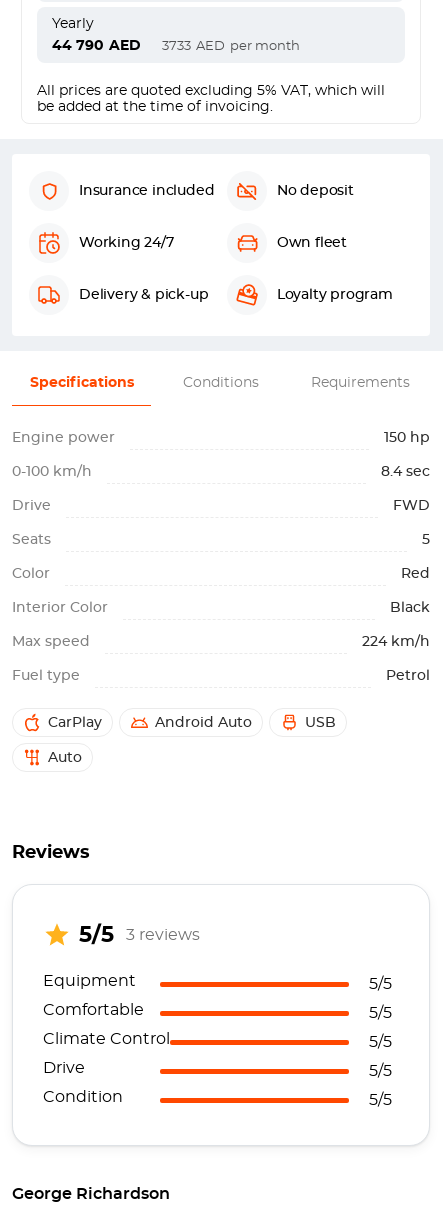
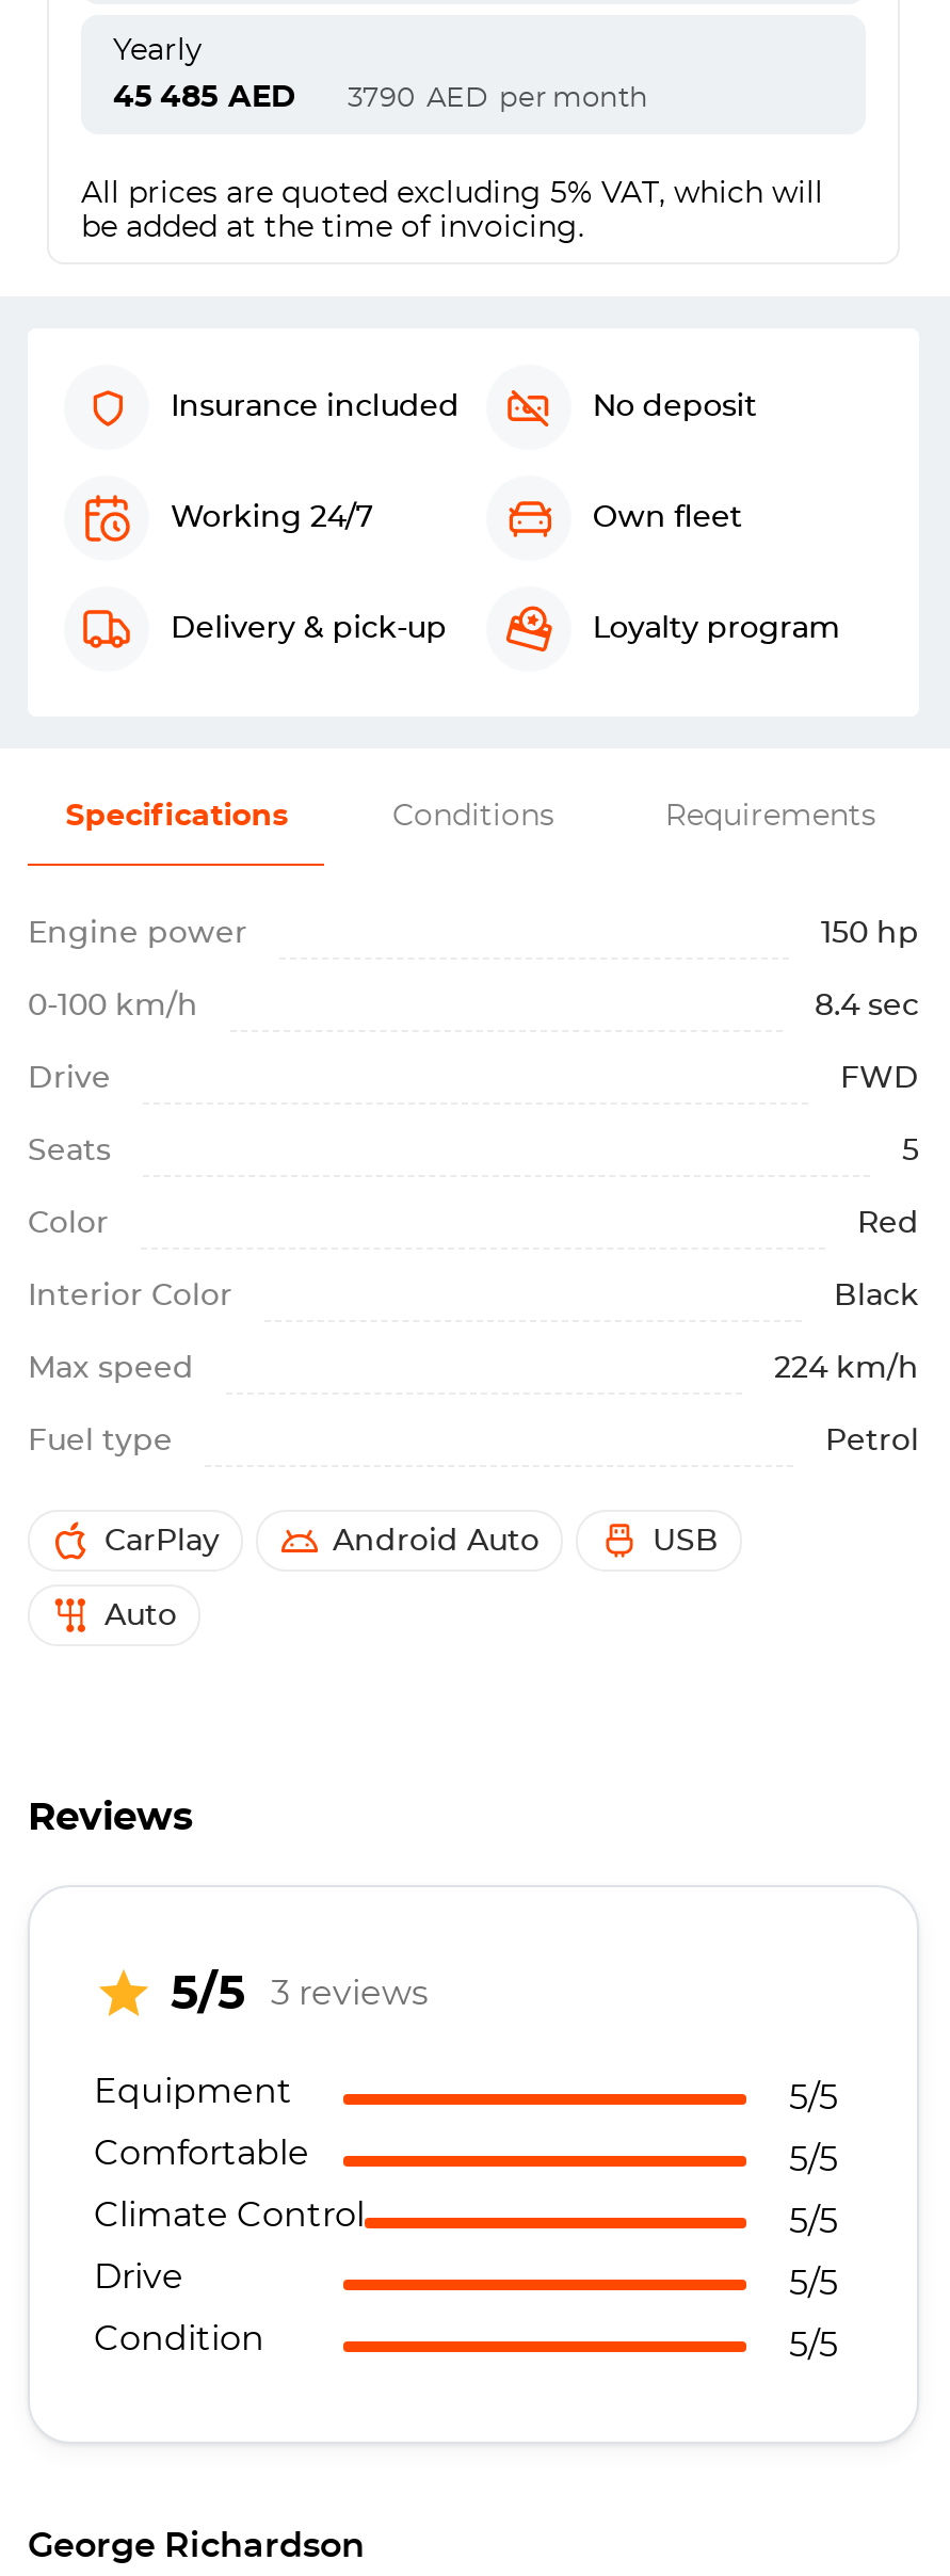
- 44 790 AED
+ 45 485 AED

- 3733 AED per month
+ 3790 AED per month
